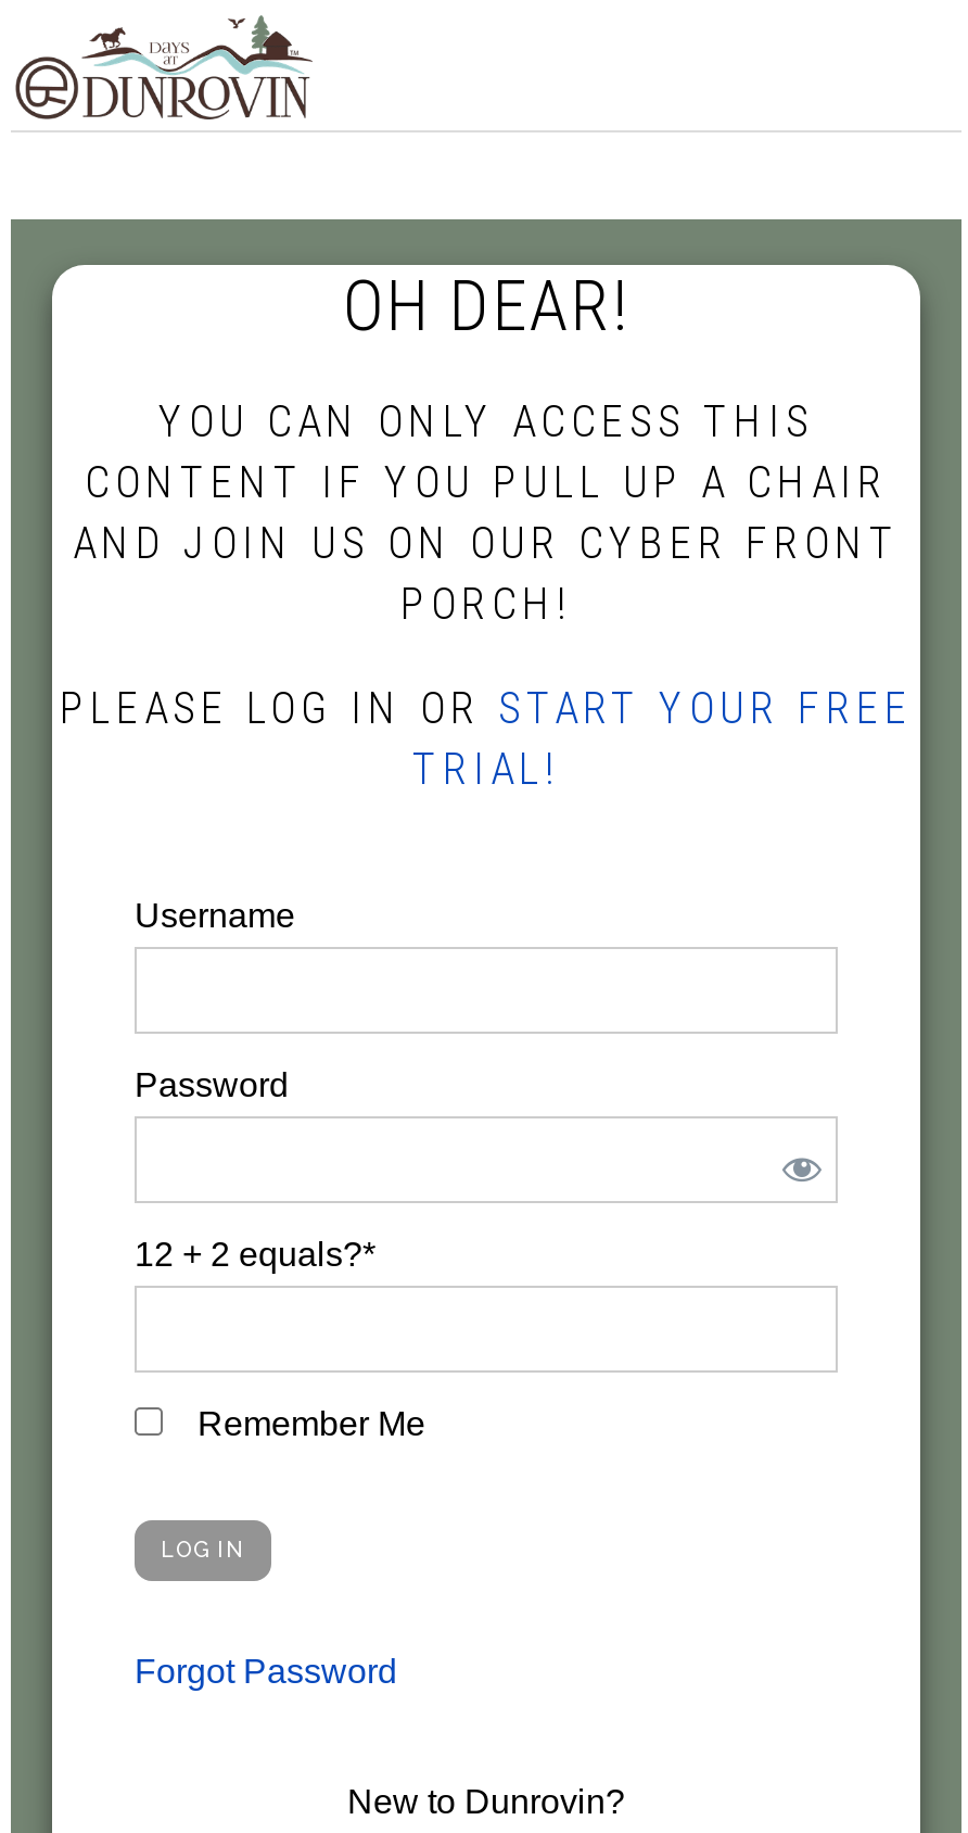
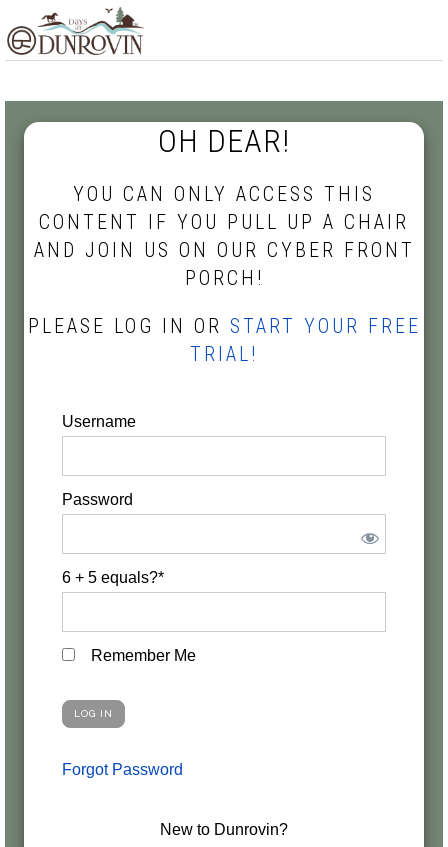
- 12 + 2 equals?*
+ 6 + 5 equals?*
